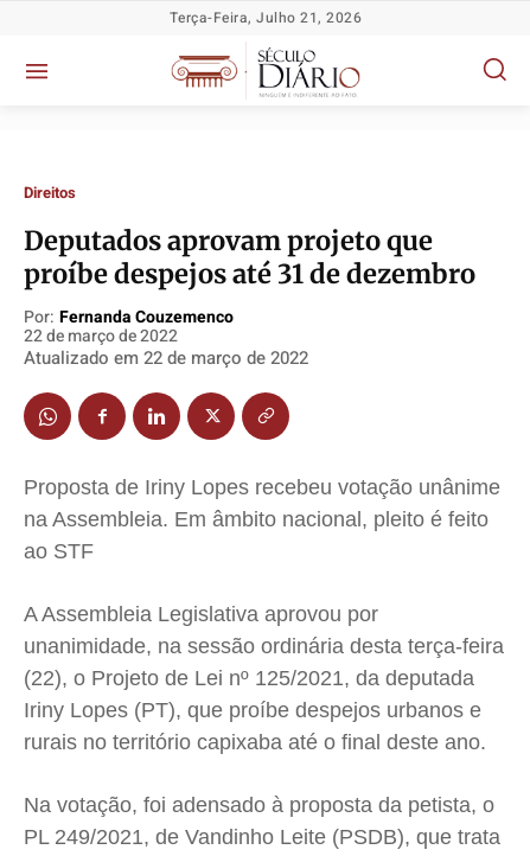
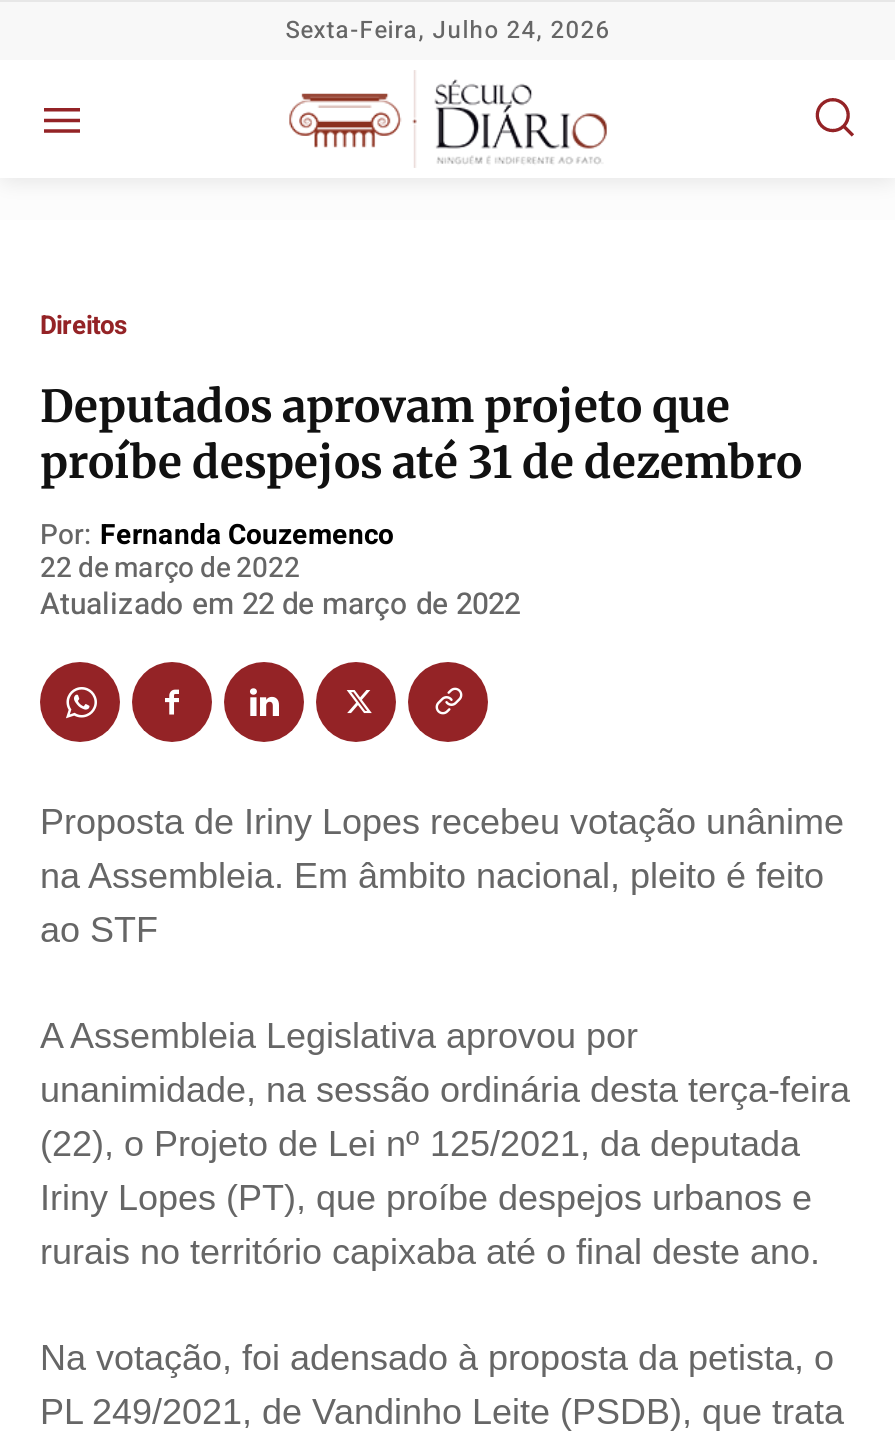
- Terça-Feira, Julho 21, 2026
+ Sexta-Feira, Julho 24, 2026
